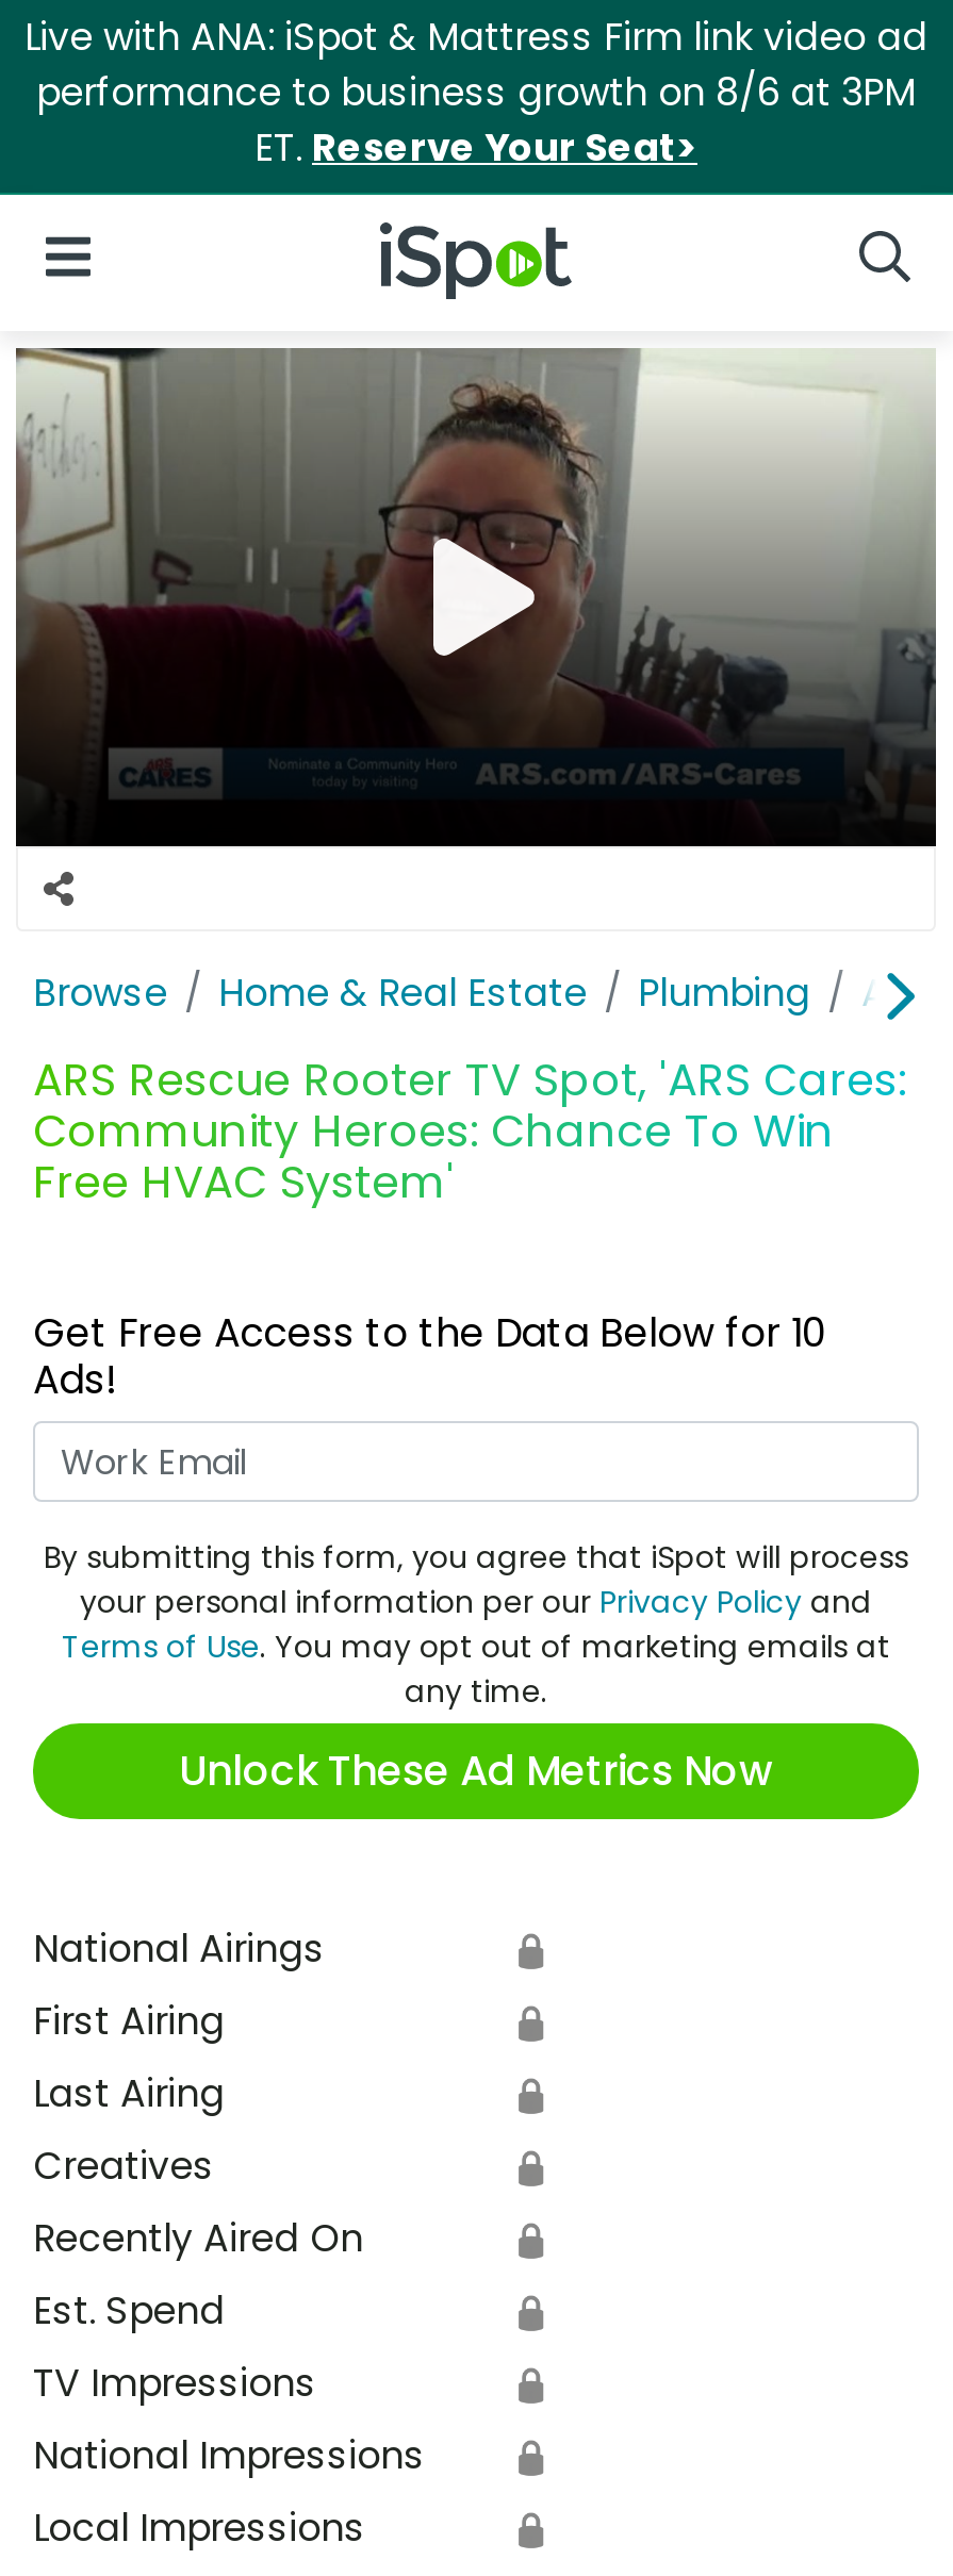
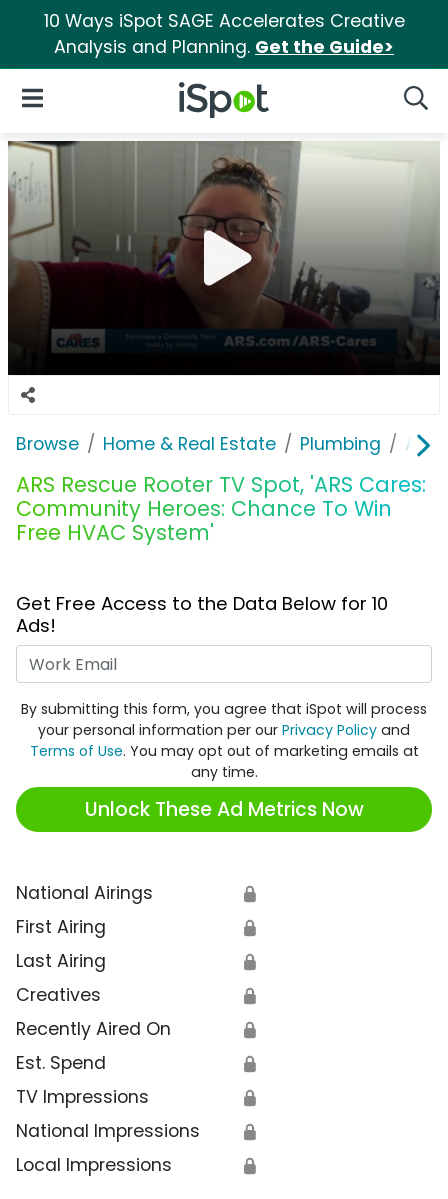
- Live with ANA: iSpot & Mattress Firm link video ad
- performance to business growth on 8/6 at 3PM
- ET. Reserve Your Seat>
+ 10 Ways iSpot SAGE Accelerates Creative
+ Analysis and Planning. Get the Guide>
